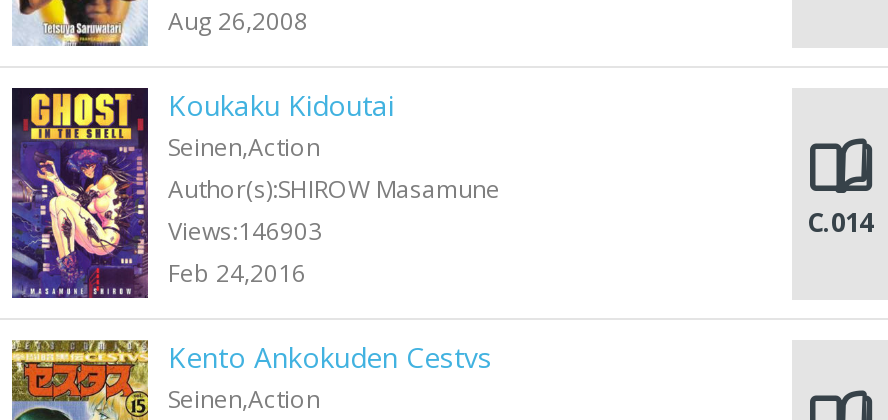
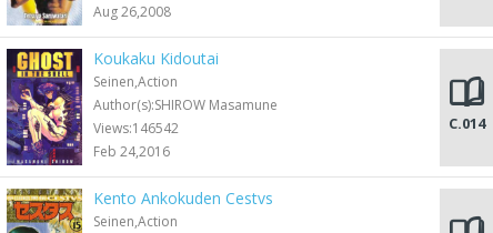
- Views:146903
+ Views:146542
